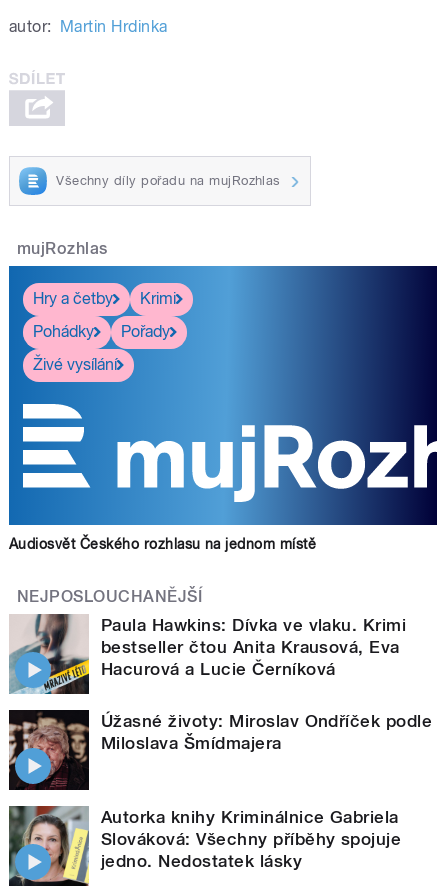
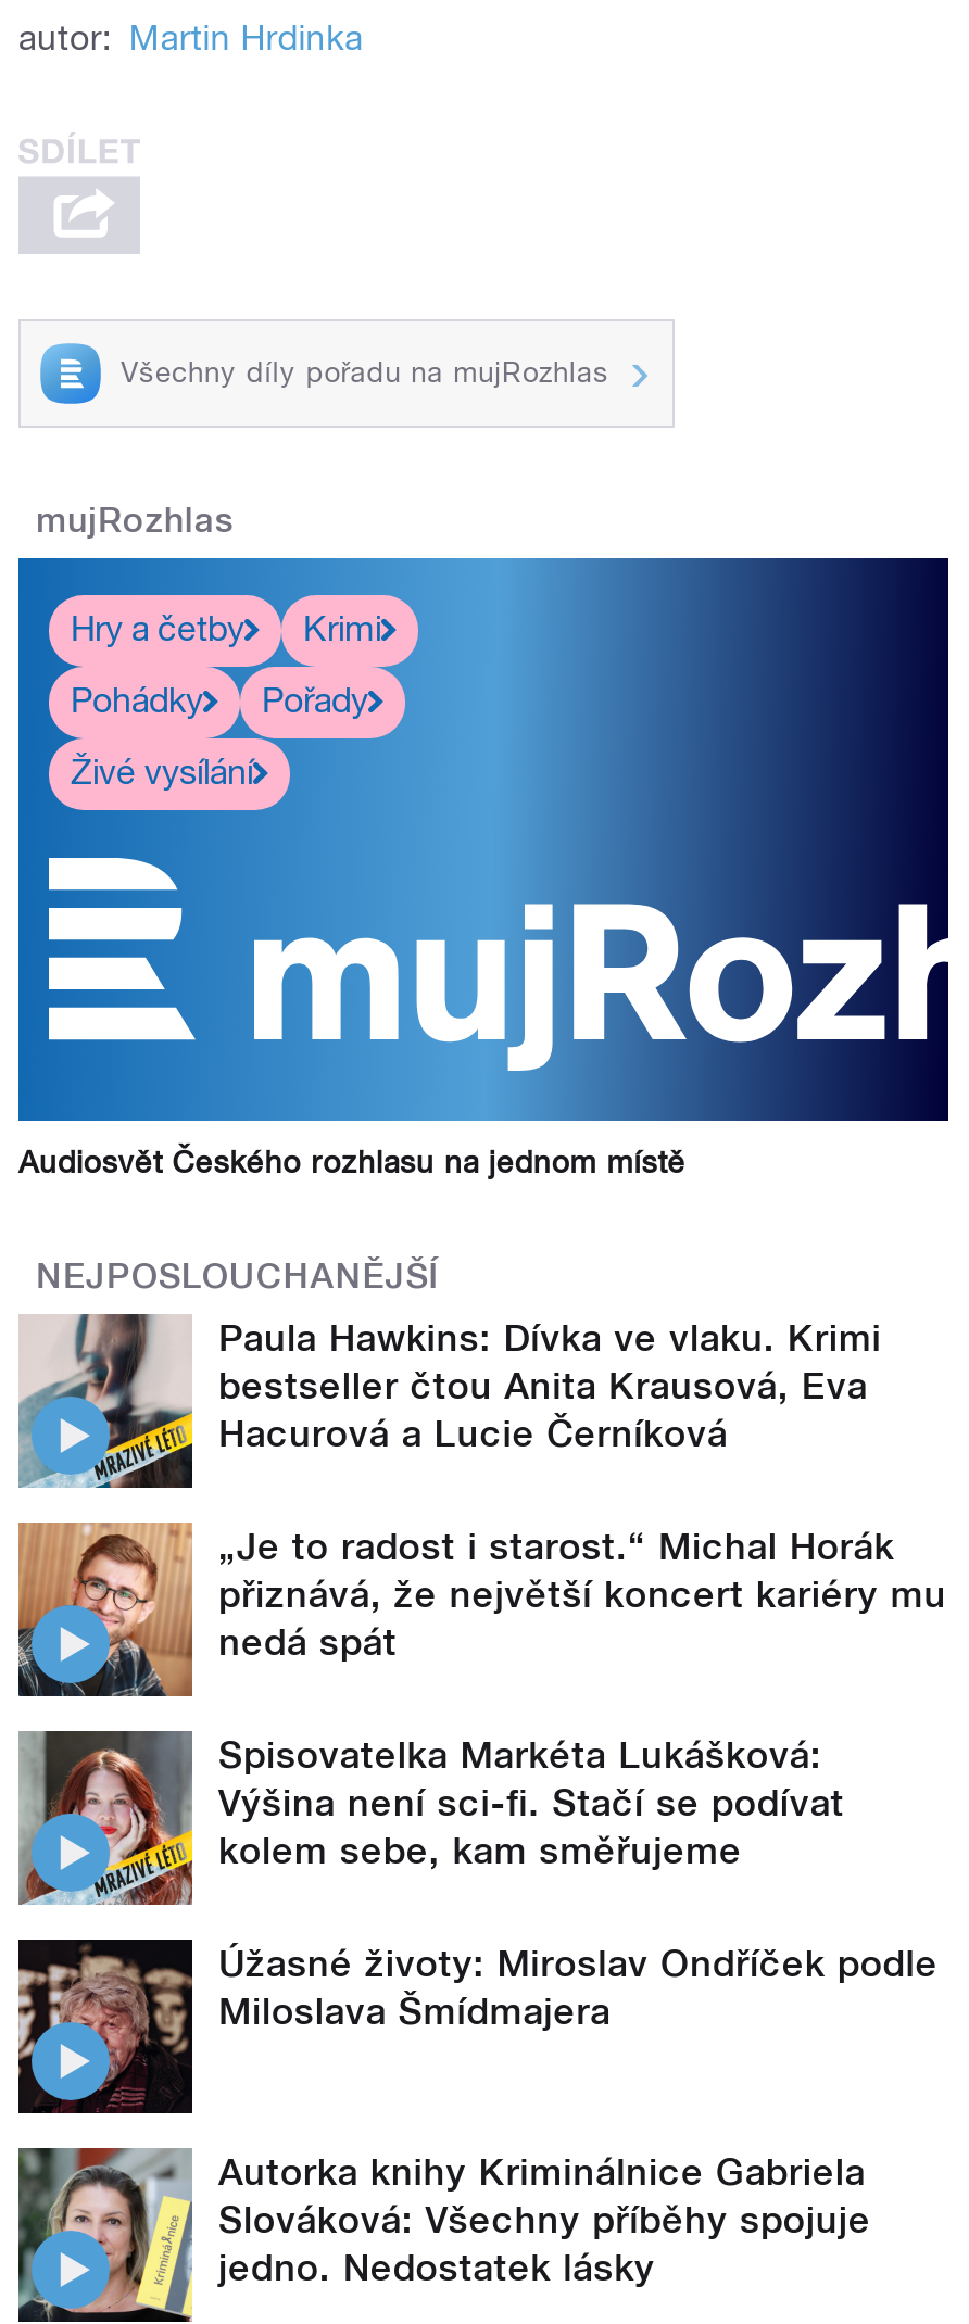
+ [image]
+ „Je to radost i starost.“ Michal Horák
+ přiznává, že největší koncert kariéry mu
+ nedá spát
+ Spisovatelka Markéta Lukášková:
+ Výšina není sci-fi. Stačí se podívat
+ kolem sebe, kam směřujeme

+ [image]
